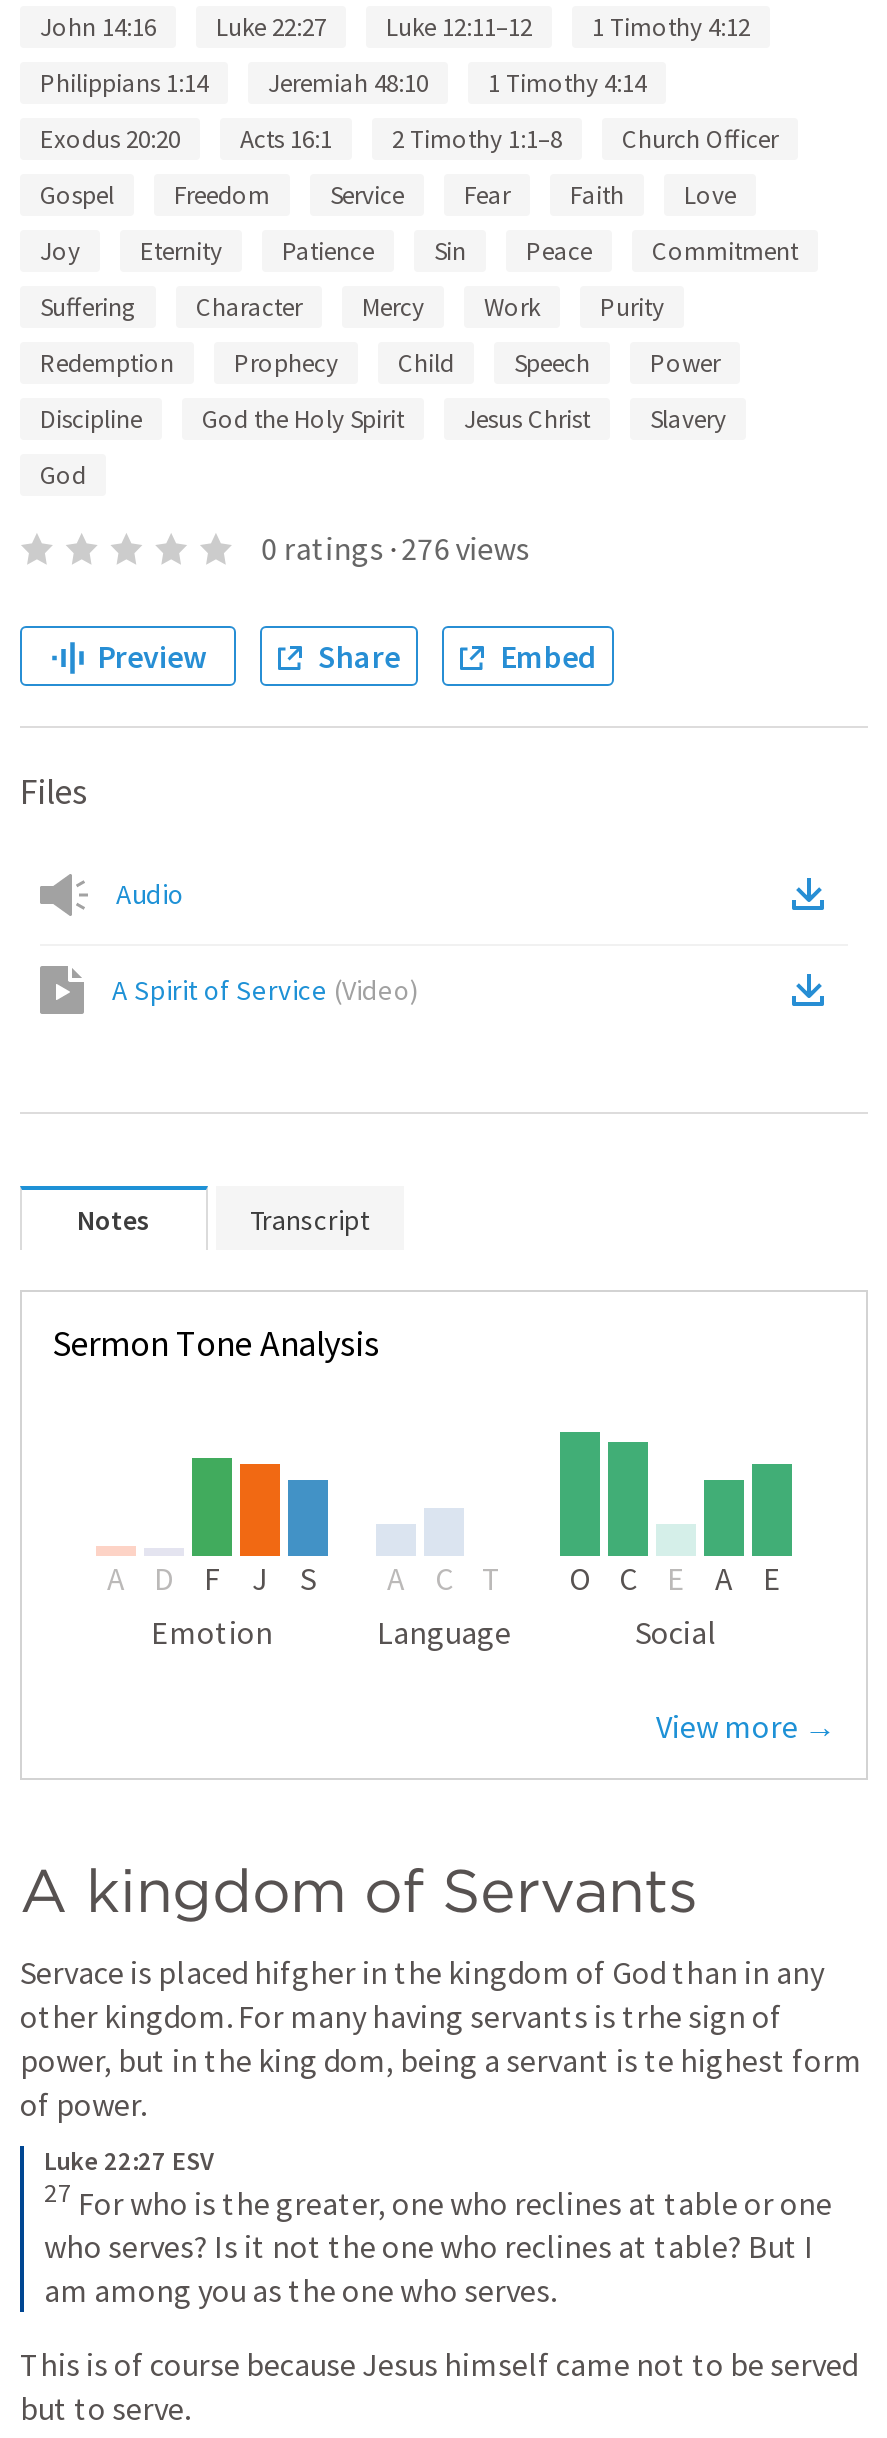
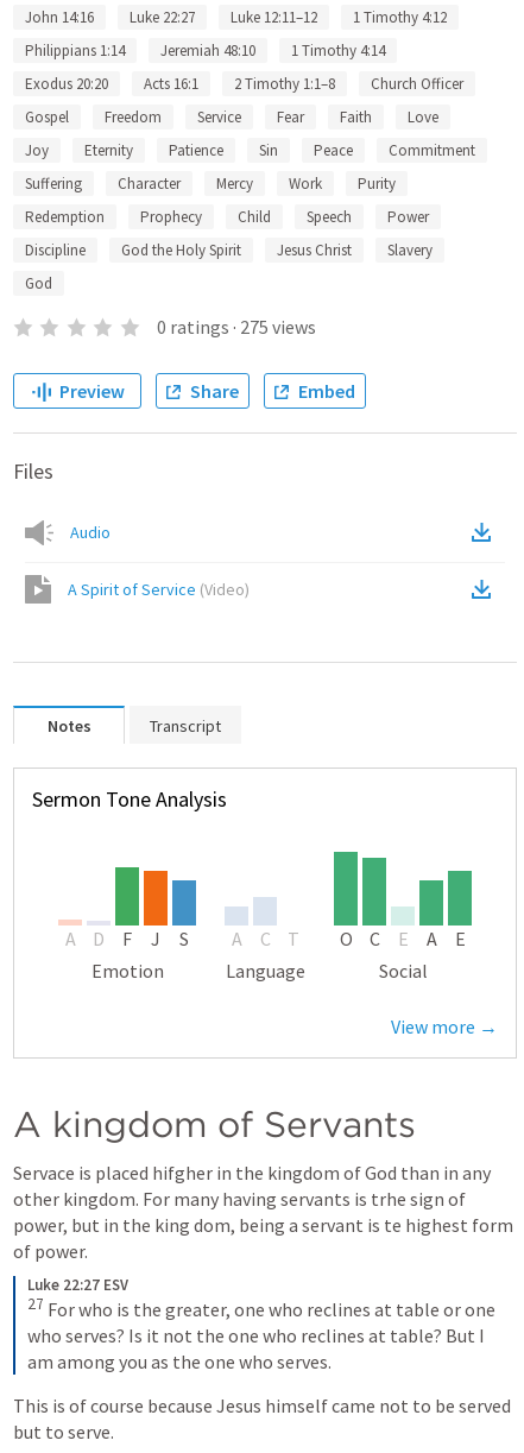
- 0 ratings · 276 views
+ 0 ratings · 275 views
